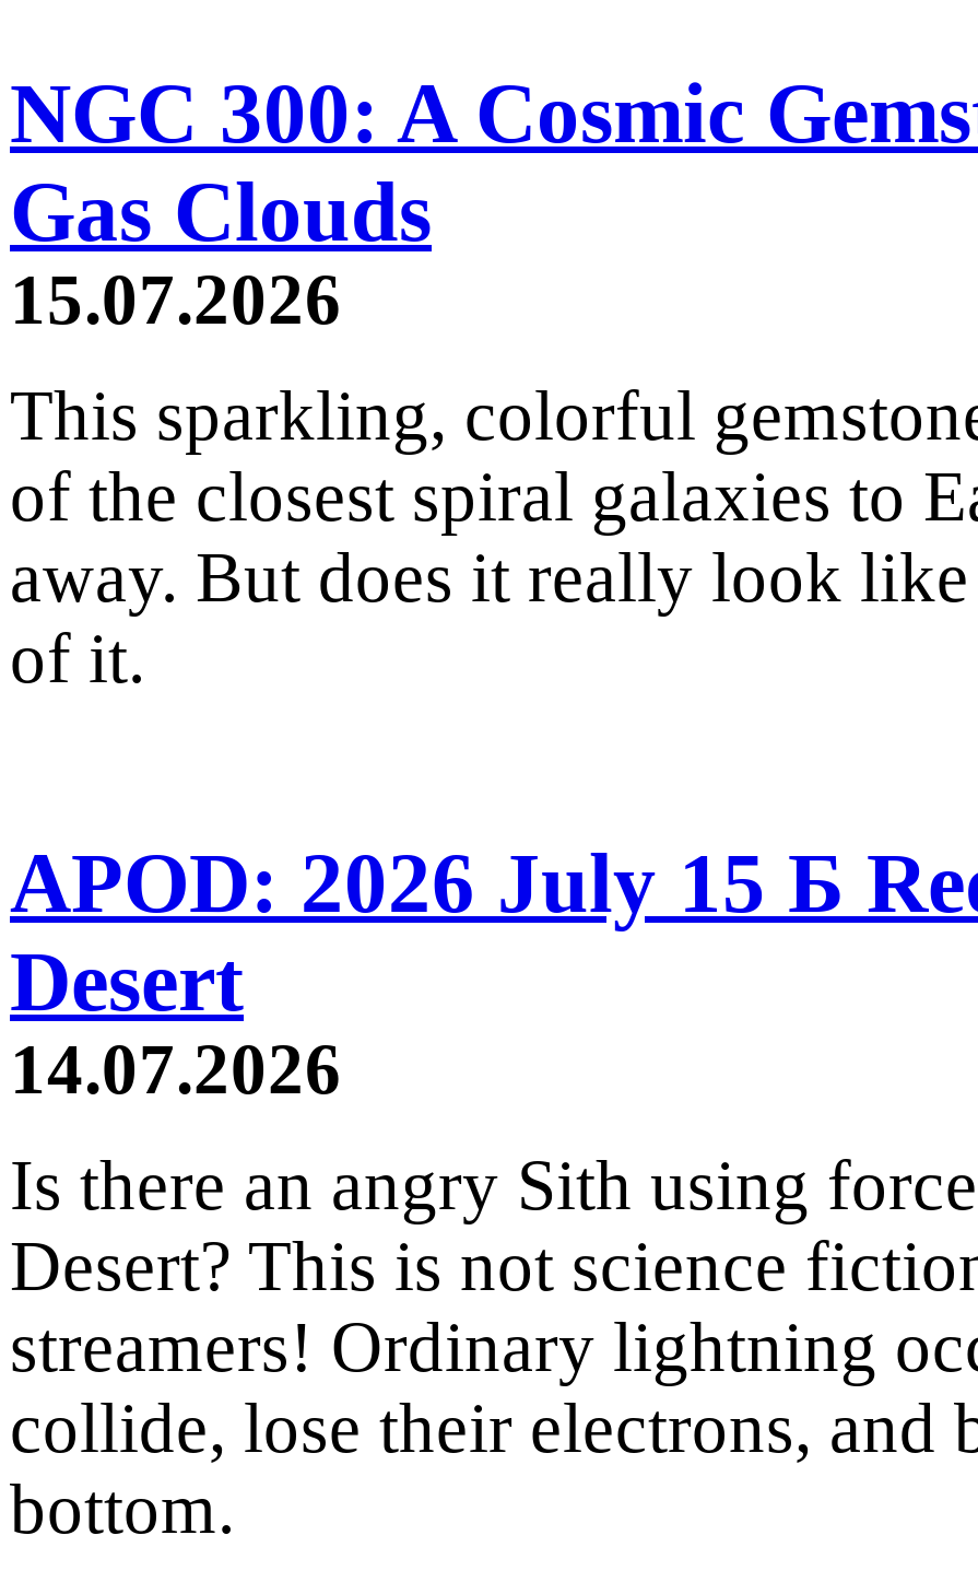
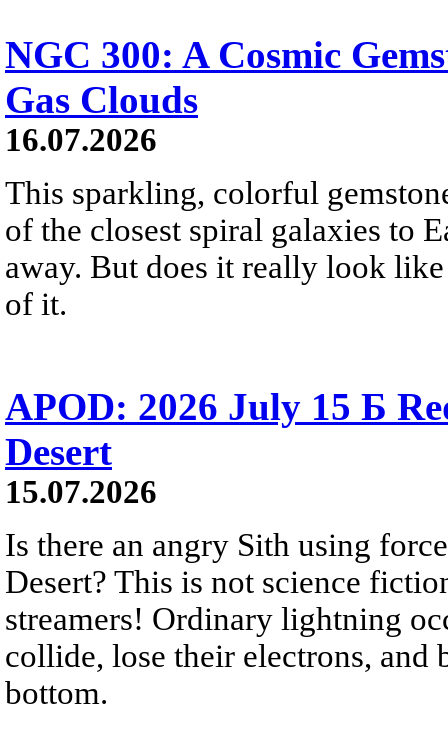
- 15.07.2026
+ 16.07.2026

- 14.07.2026
+ 15.07.2026
